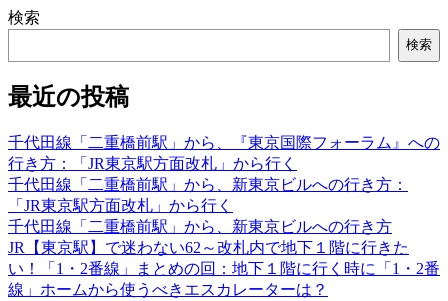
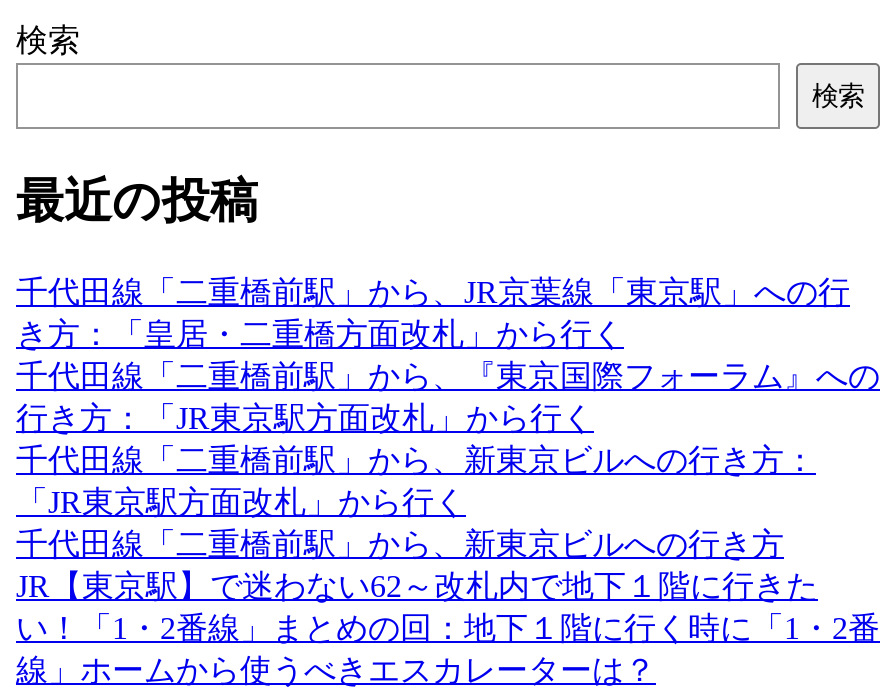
+ 千代田線「二重橋前駅」から、JR京葉線「東京駅」への行
+ き方：「皇居・二重橋方面改札」から行く
